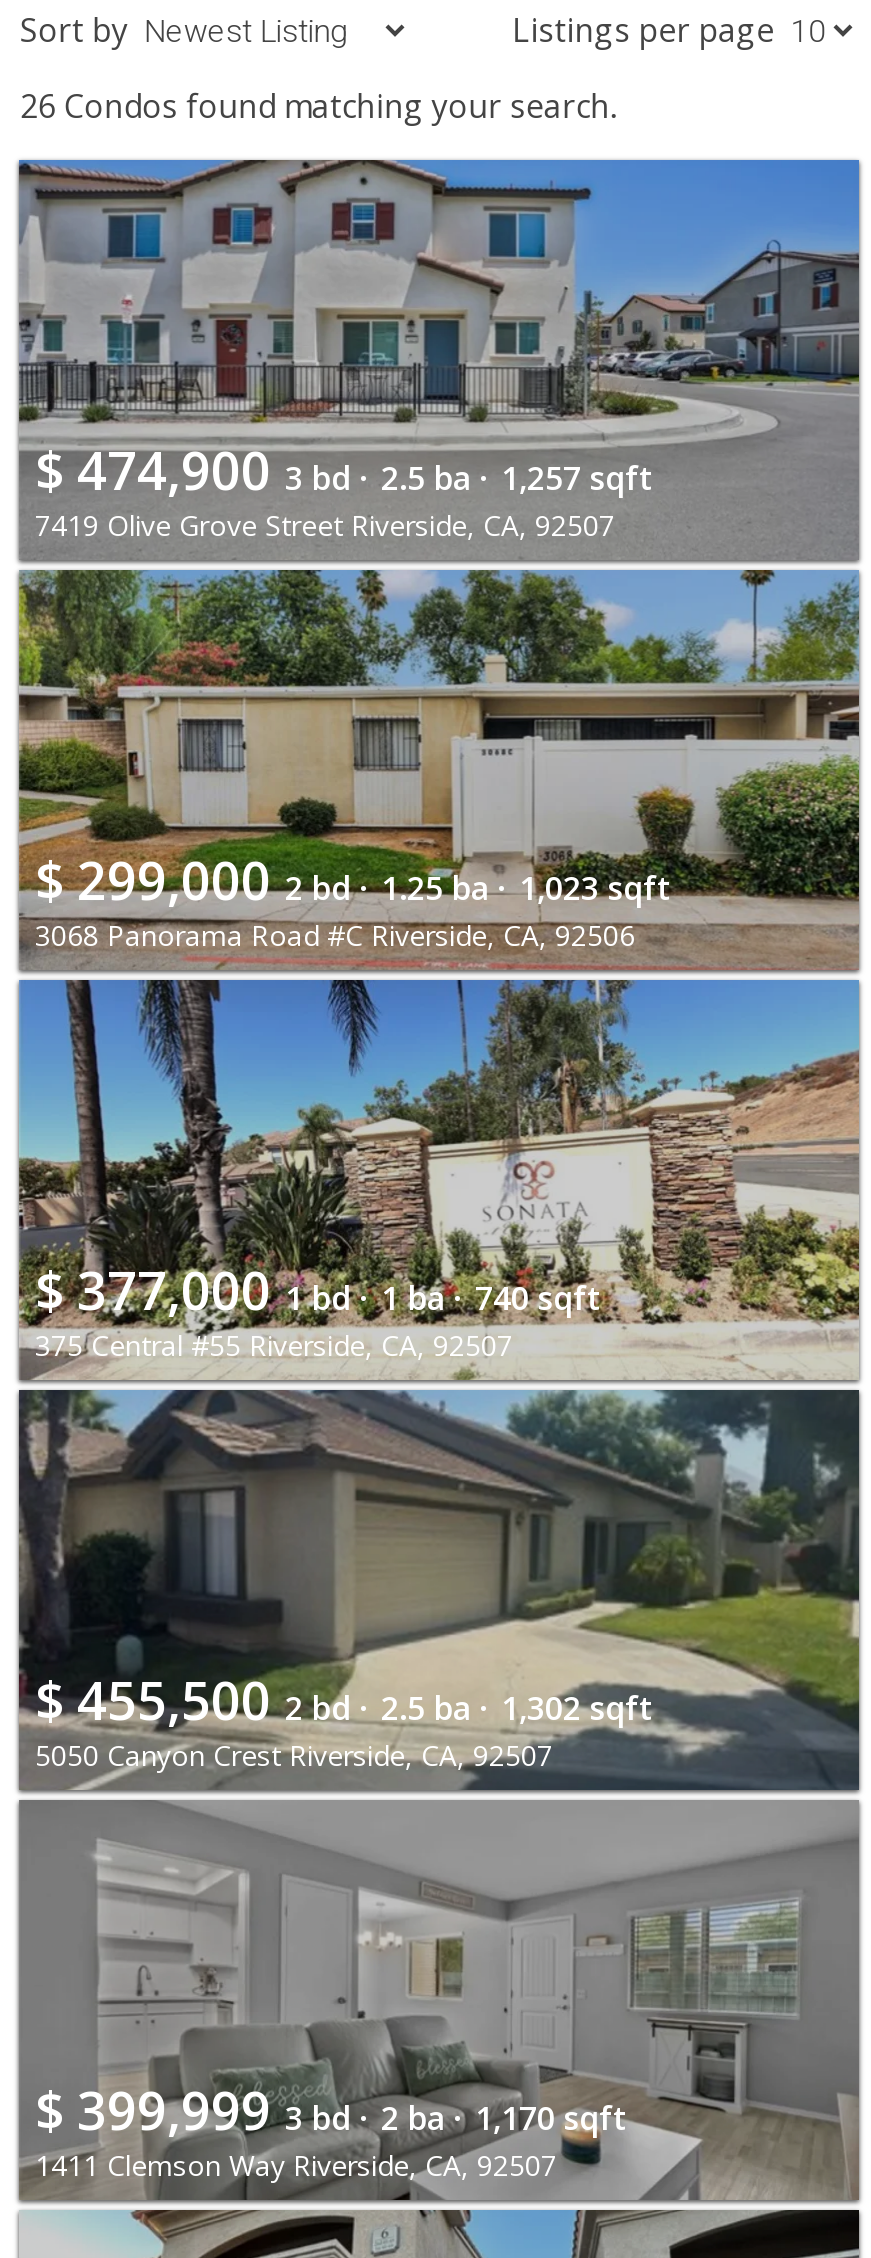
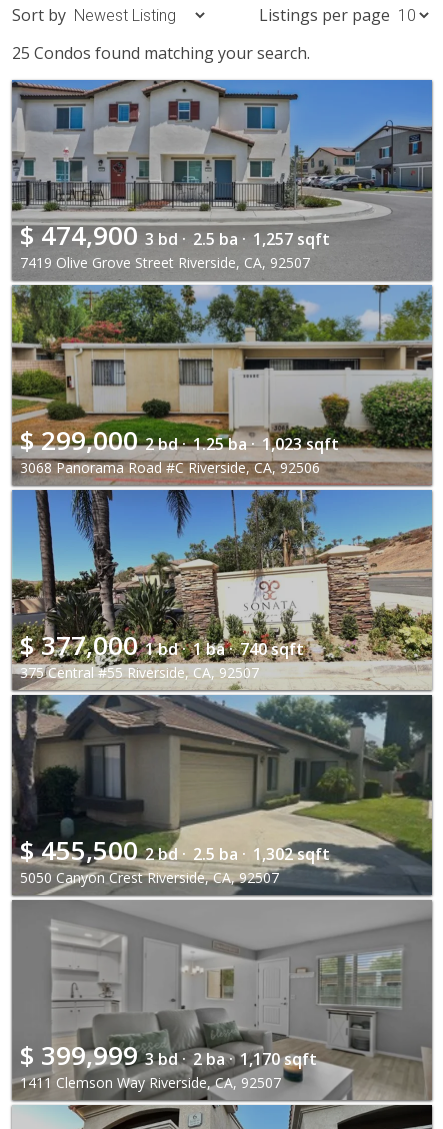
- 26 Condos found matching your search.
+ 25 Condos found matching your search.
